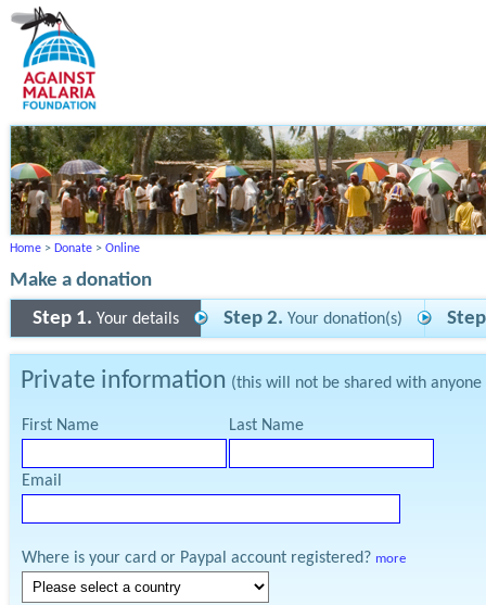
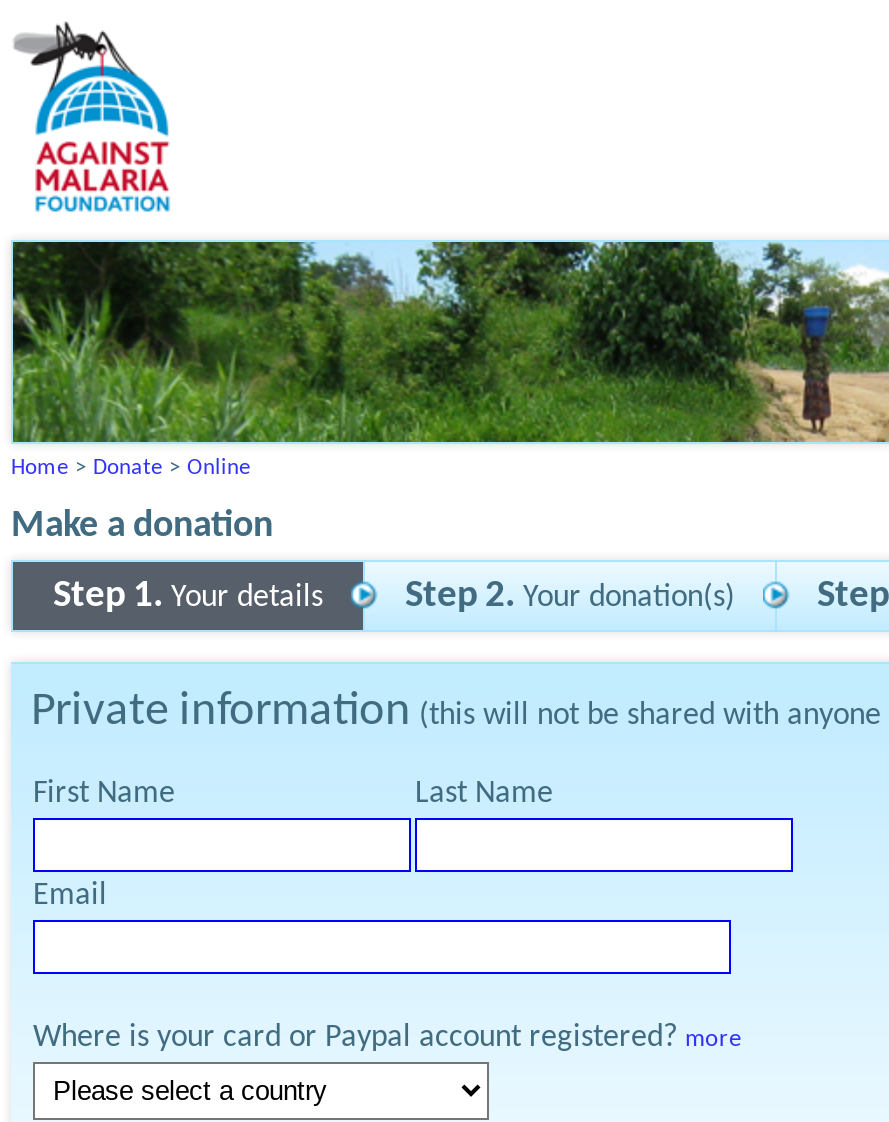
- [image]
+ [image]
